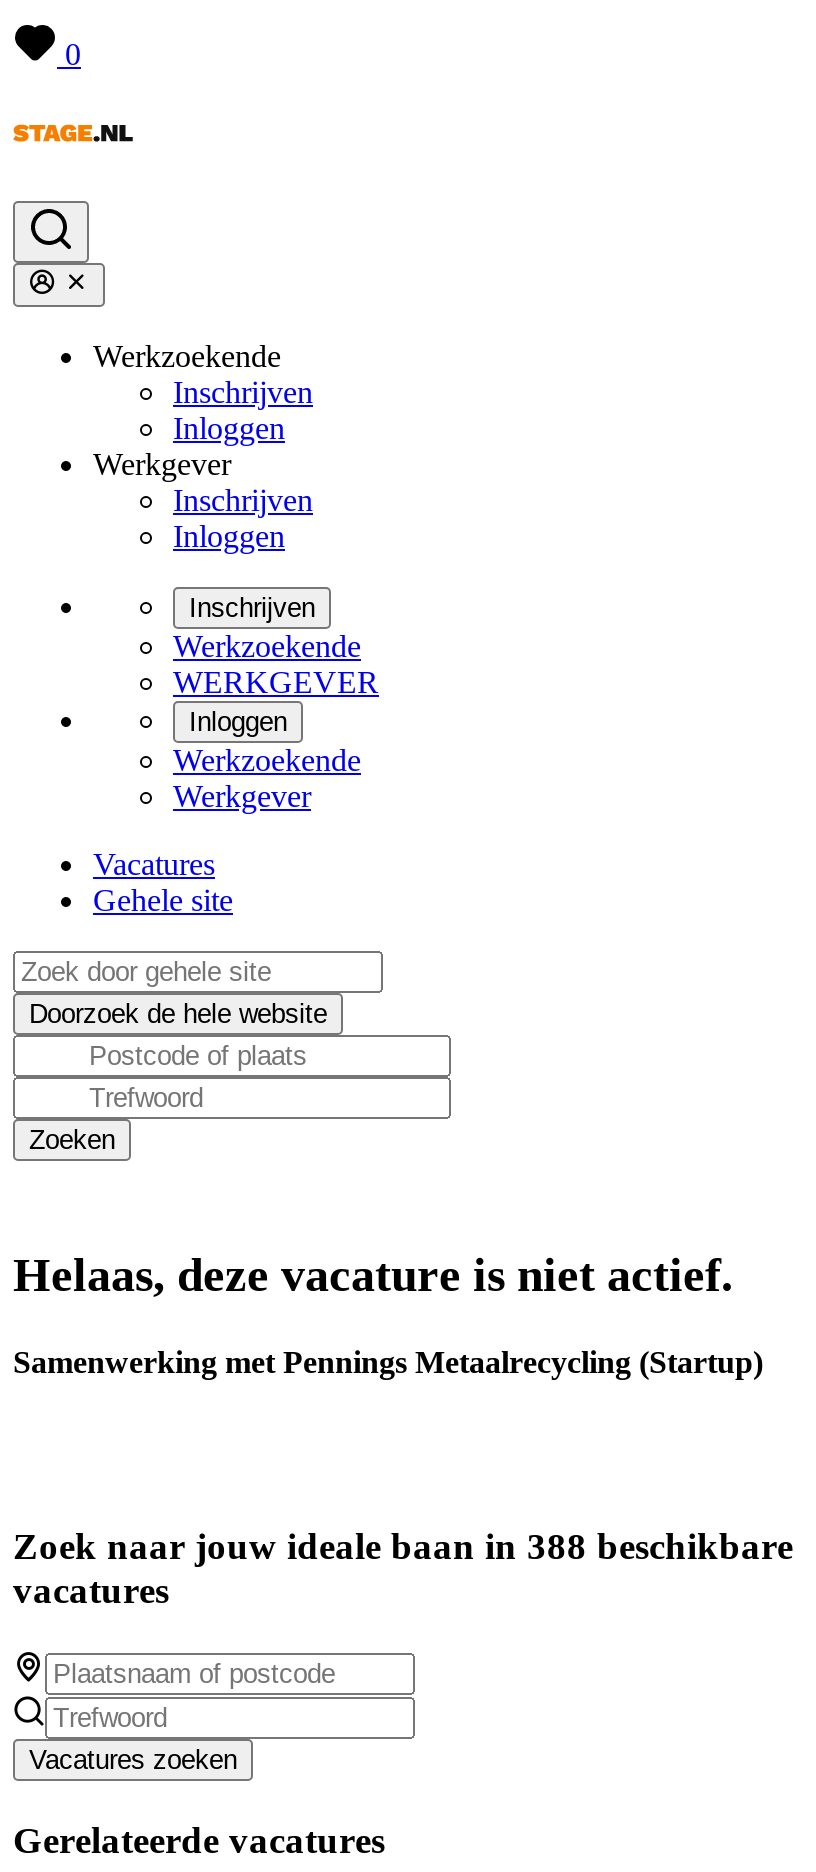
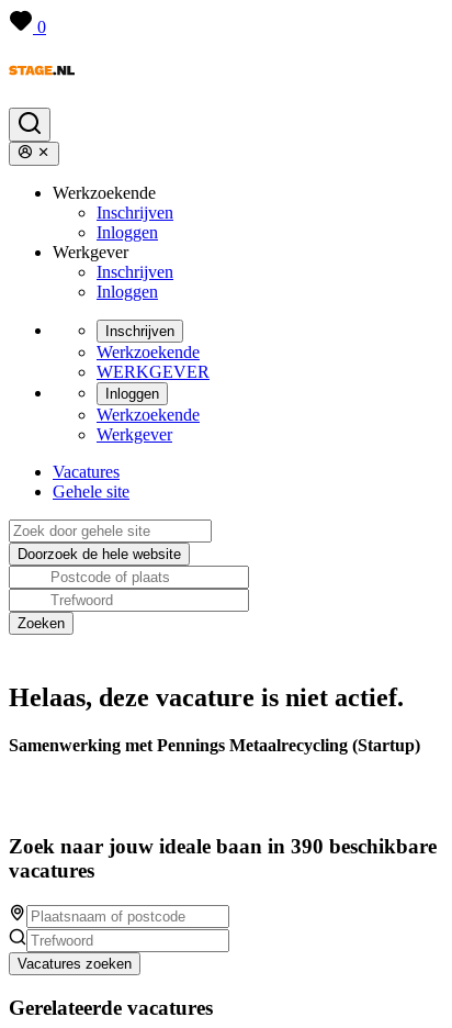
- Zoek naar jouw ideale baan in 388 beschikbare
+ Zoek naar jouw ideale baan in 390 beschikbare
